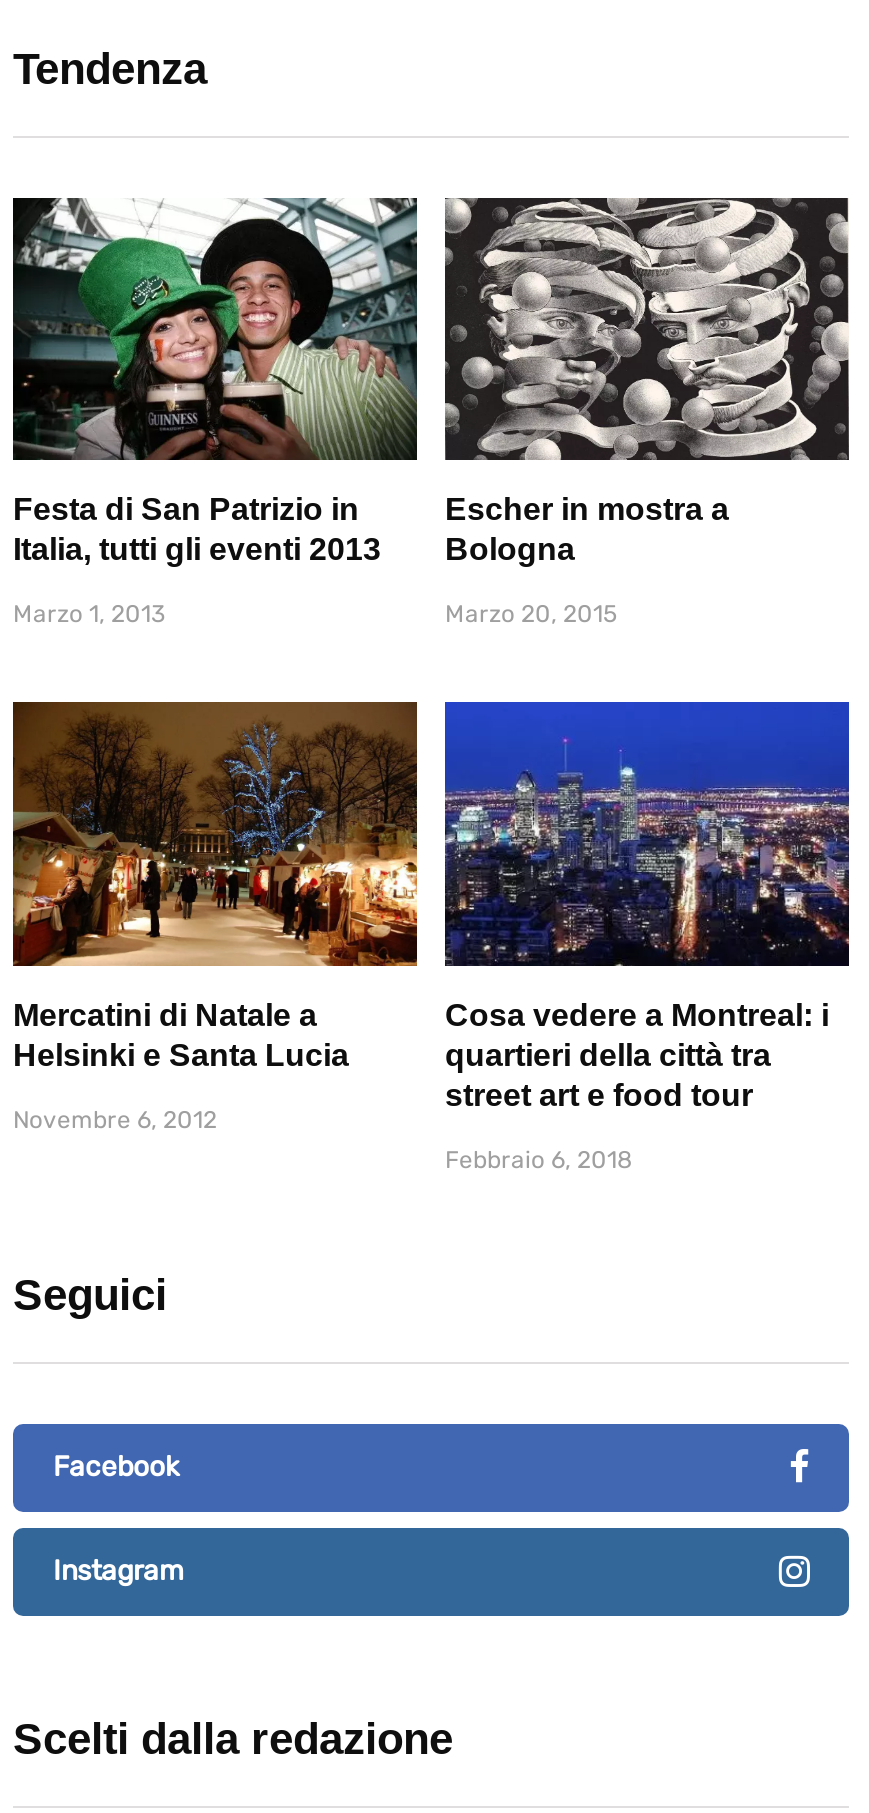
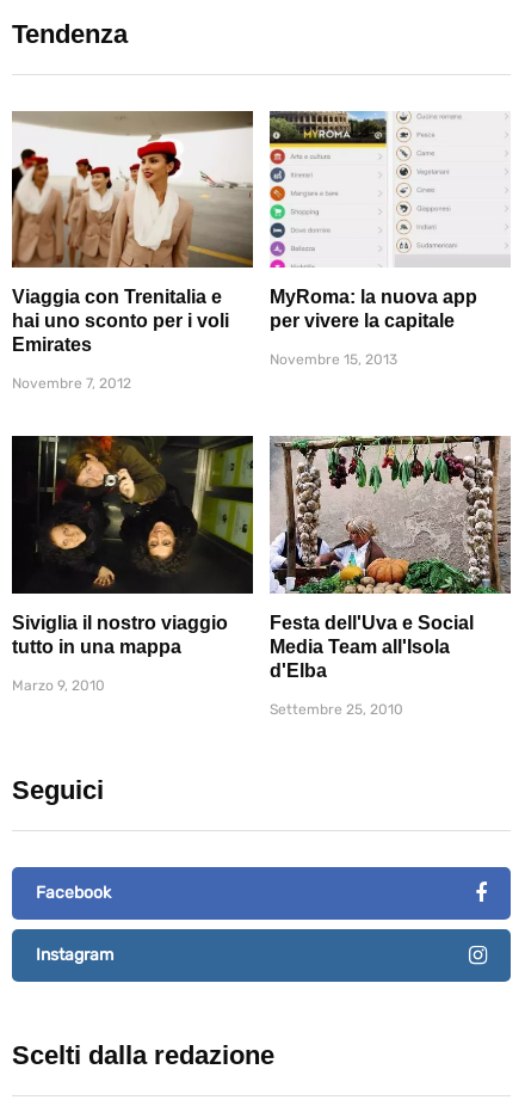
- [image]
- Festa di San Patrizio in
- Italia, tutti gli eventi 2013
+ [image]
+ Viaggia con Trenitalia e
+ hai uno sconto per i voli
+ Emirates

- [image]
- Escher in mostra a
- Bologna
+ [image]
+ MyRoma: la nuova app
+ per vivere la capitale

- Marzo 1, 2013
+ Novembre 7, 2012

- Marzo 20, 2015
+ Novembre 15, 2013

- [image]
- Mercatini di Natale a
- Helsinki e Santa Lucia
+ [image]
+ Siviglia il nostro viaggio
+ tutto in una mappa

- [image]
- Cosa vedere a Montreal: i
- quartieri della città tra
- street art e food tour
+ [image]
+ Festa dell'Uva e Social
+ Media Team all'Isola
+ d'Elba

- Novembre 6, 2012
+ Marzo 9, 2010

- Febbraio 6, 2018
+ Settembre 25, 2010
